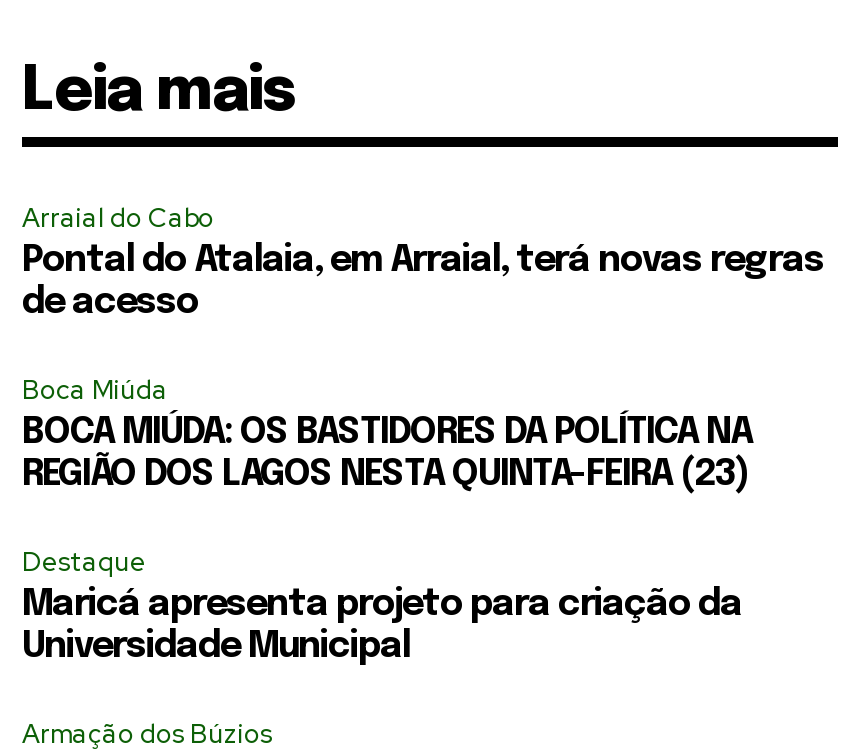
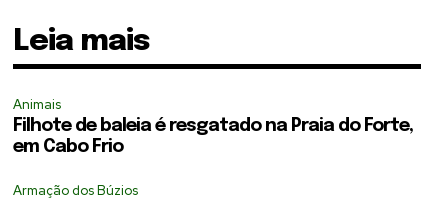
- Arraial do Cabo
- Pontal do Atalaia, em Arraial, terá novas regras
- de acesso
- Boca Miúda
- BOCA MIÚDA: OS BASTIDORES DA POLÍTICA NA
- REGIÃO DOS LAGOS NESTA QUINTA-FEIRA (23)
- Destaque
- Maricá apresenta projeto para criação da
- Universidade Municipal
+ Animais
+ Filhote de baleia é resgatado na Praia do Forte,
+ em Cabo Frio
